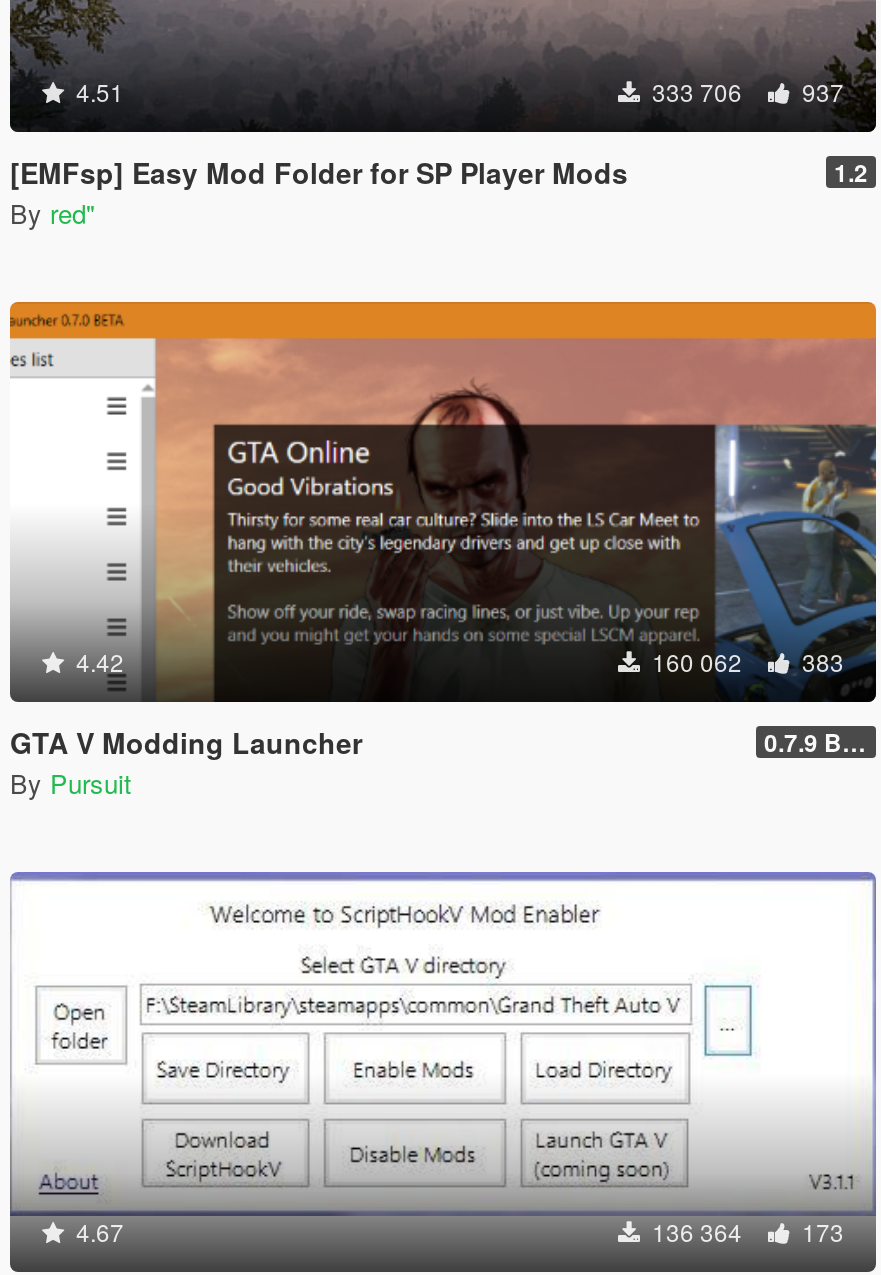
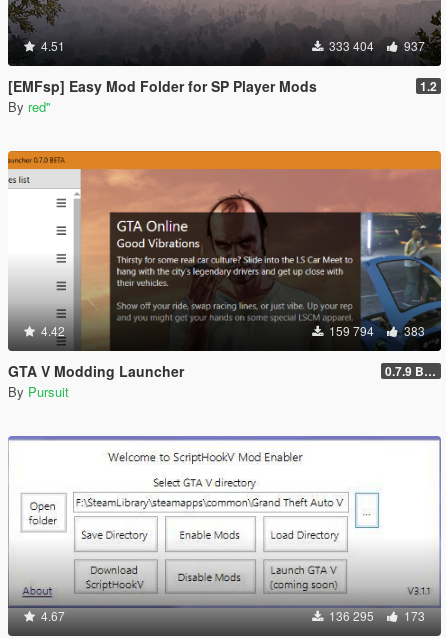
- 333 706 937
+ 333 404 937

- 160 062 383
+ 159 794 383

- 136 364 173
+ 136 295 173
